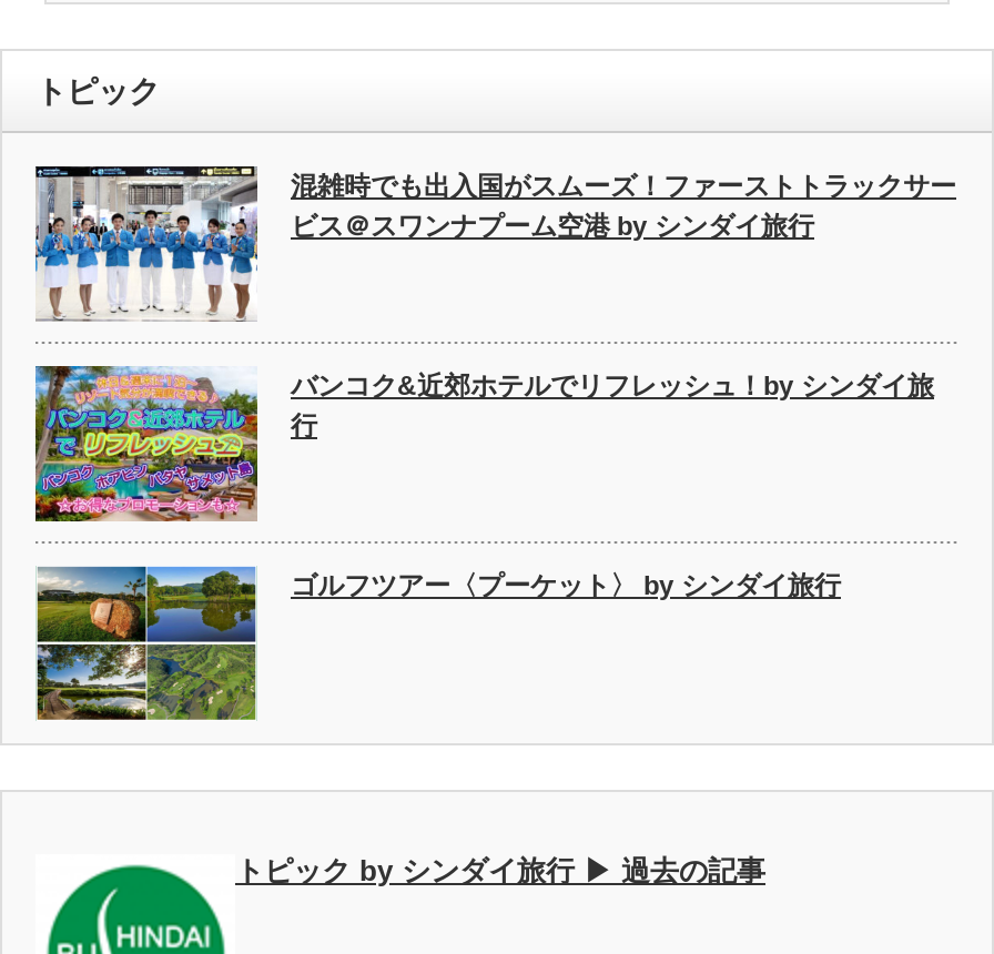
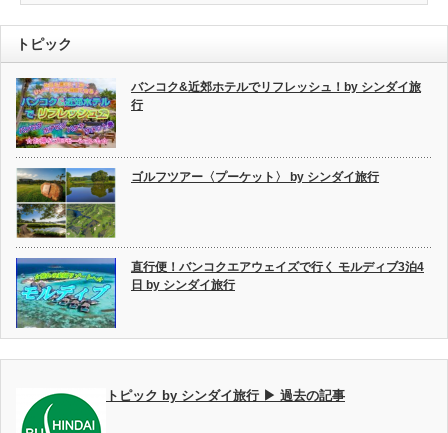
- [image]
- 混雑時でも出入国がスムーズ！ファーストトラックサー
- ビス＠スワンナプーム空港 by シンダイ旅行

moved up: [image] | バンコク&近郊ホテルでリフレッシュ！by シンダイ旅 | 行 | ゴルフツアー〈プーケット〉 by シンダイ旅行

moved up: [image]

+ [image]
+ 直行便！バンコクエアウェイズで行く モルディブ3泊4
+ 日 by シンダイ旅行
